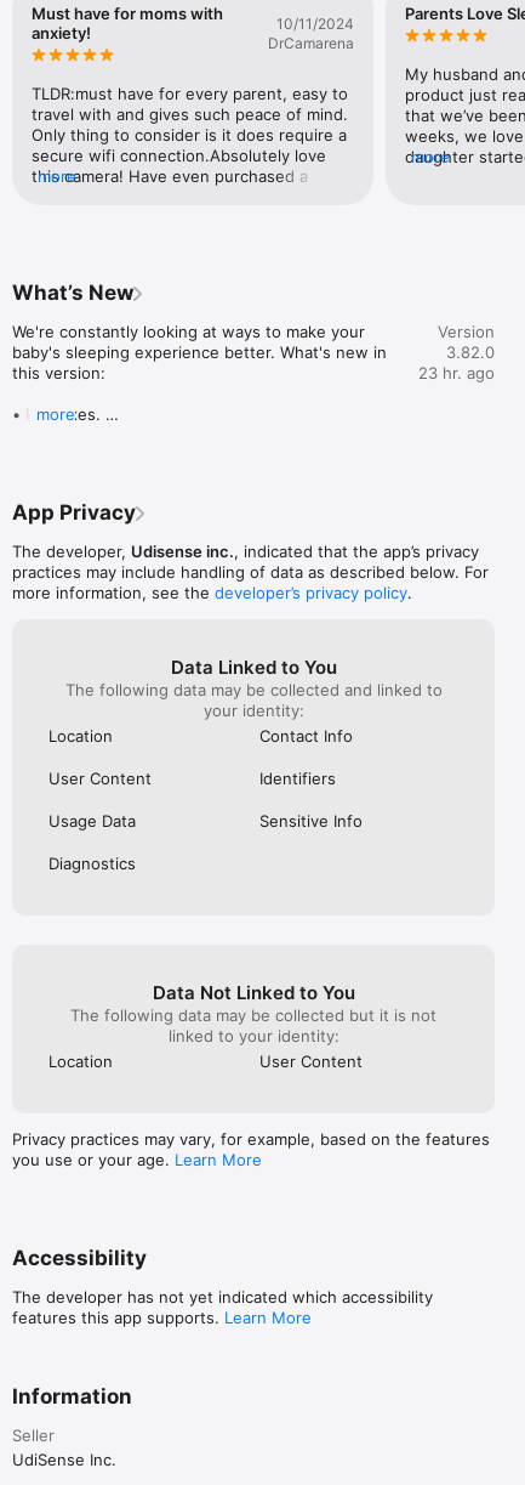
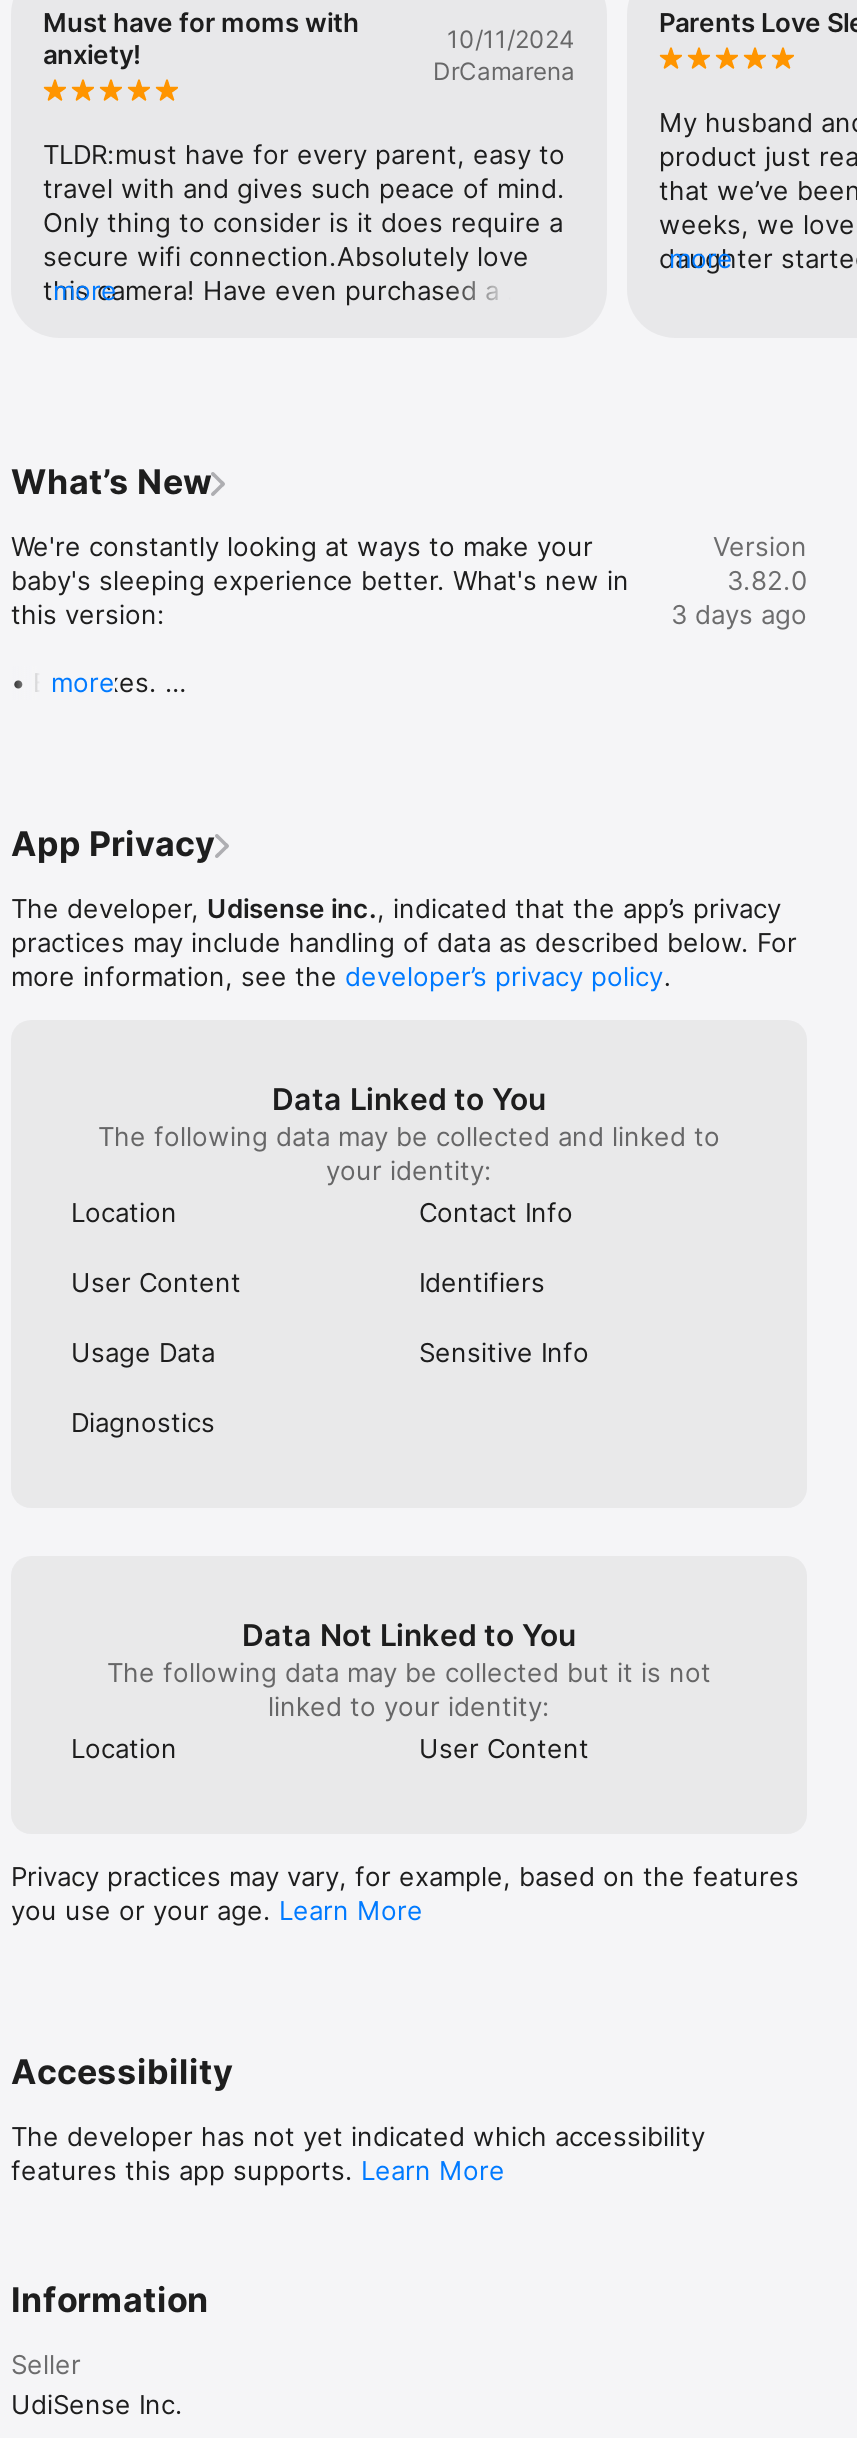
- 23 hr. ago
+ 3 days ago
